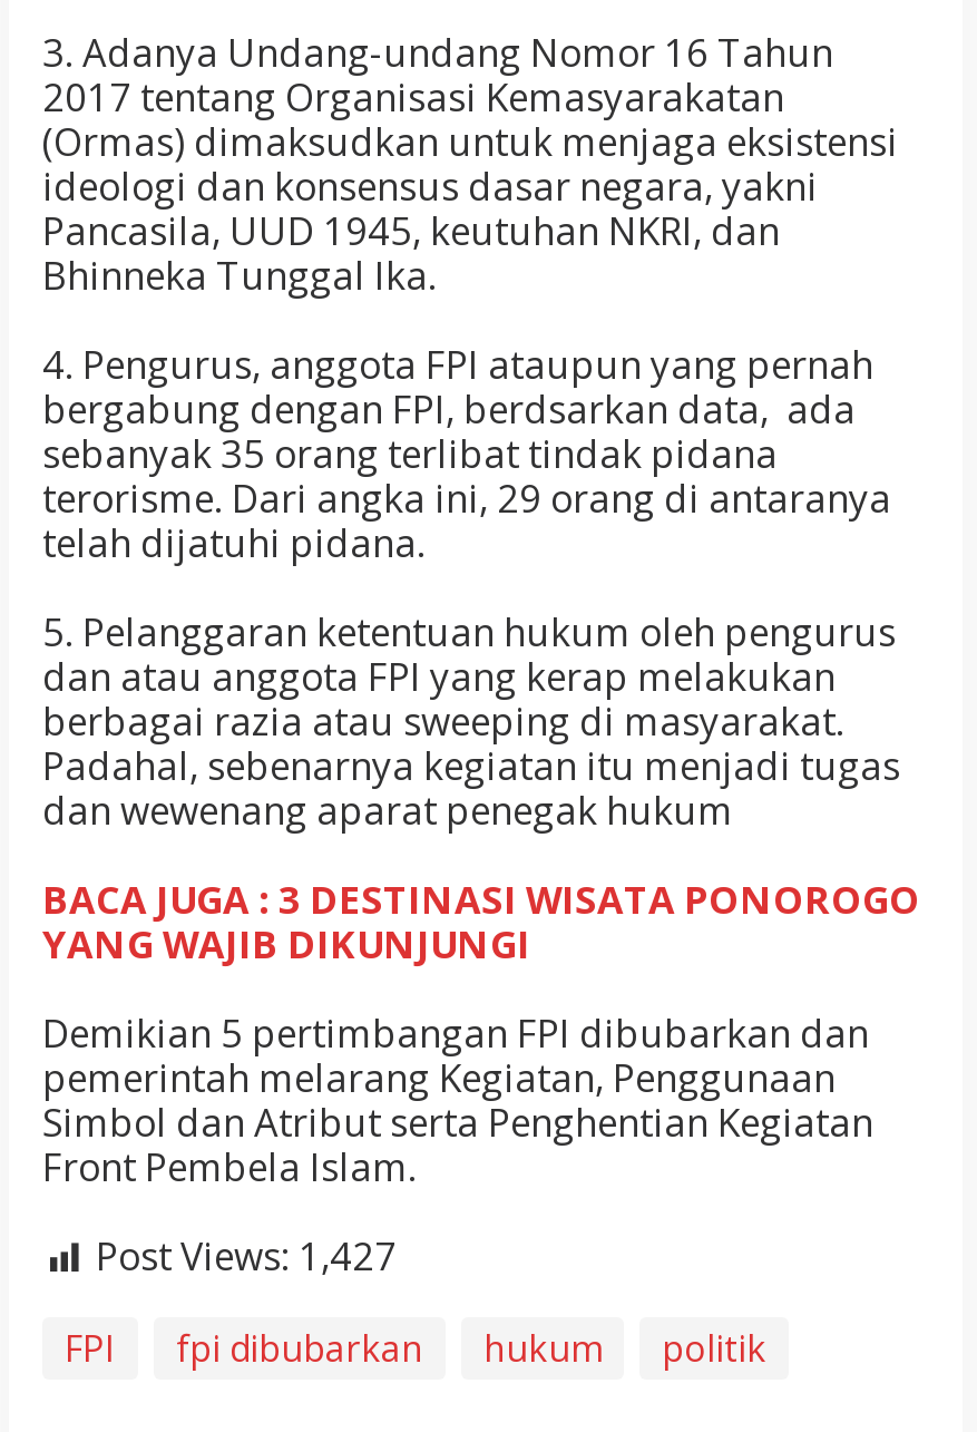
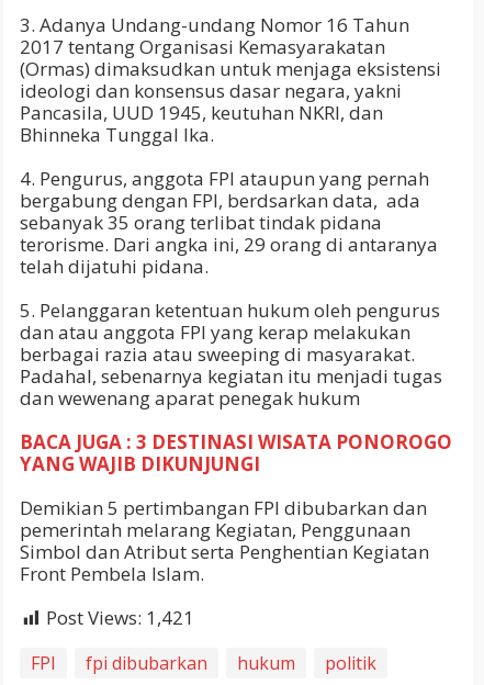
- Post Views: 1,427
+ Post Views: 1,421
